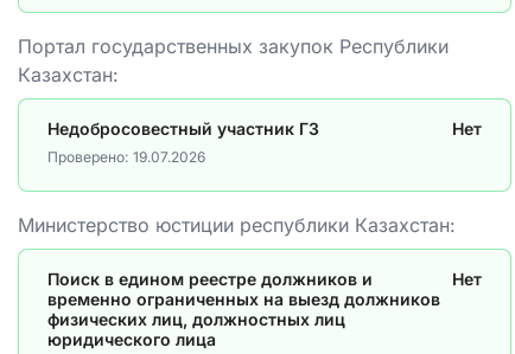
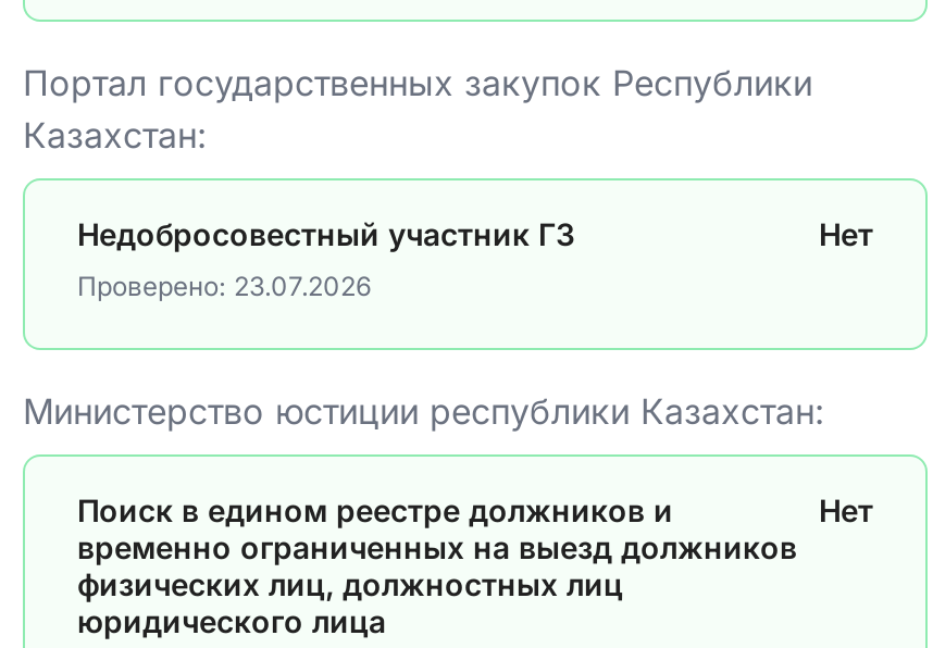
- Проверено: 19.07.2026
+ Проверено: 23.07.2026
